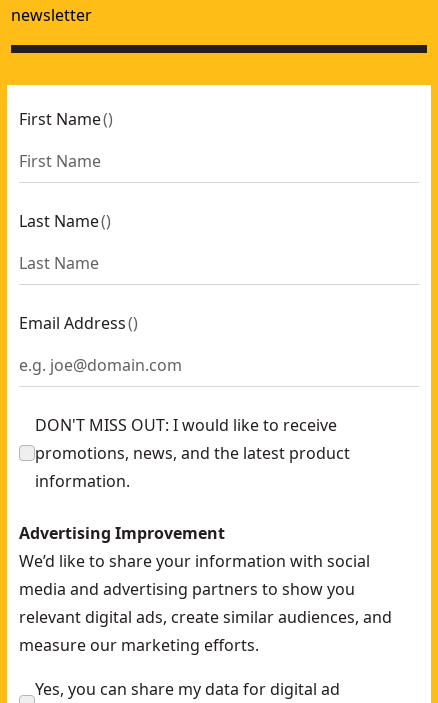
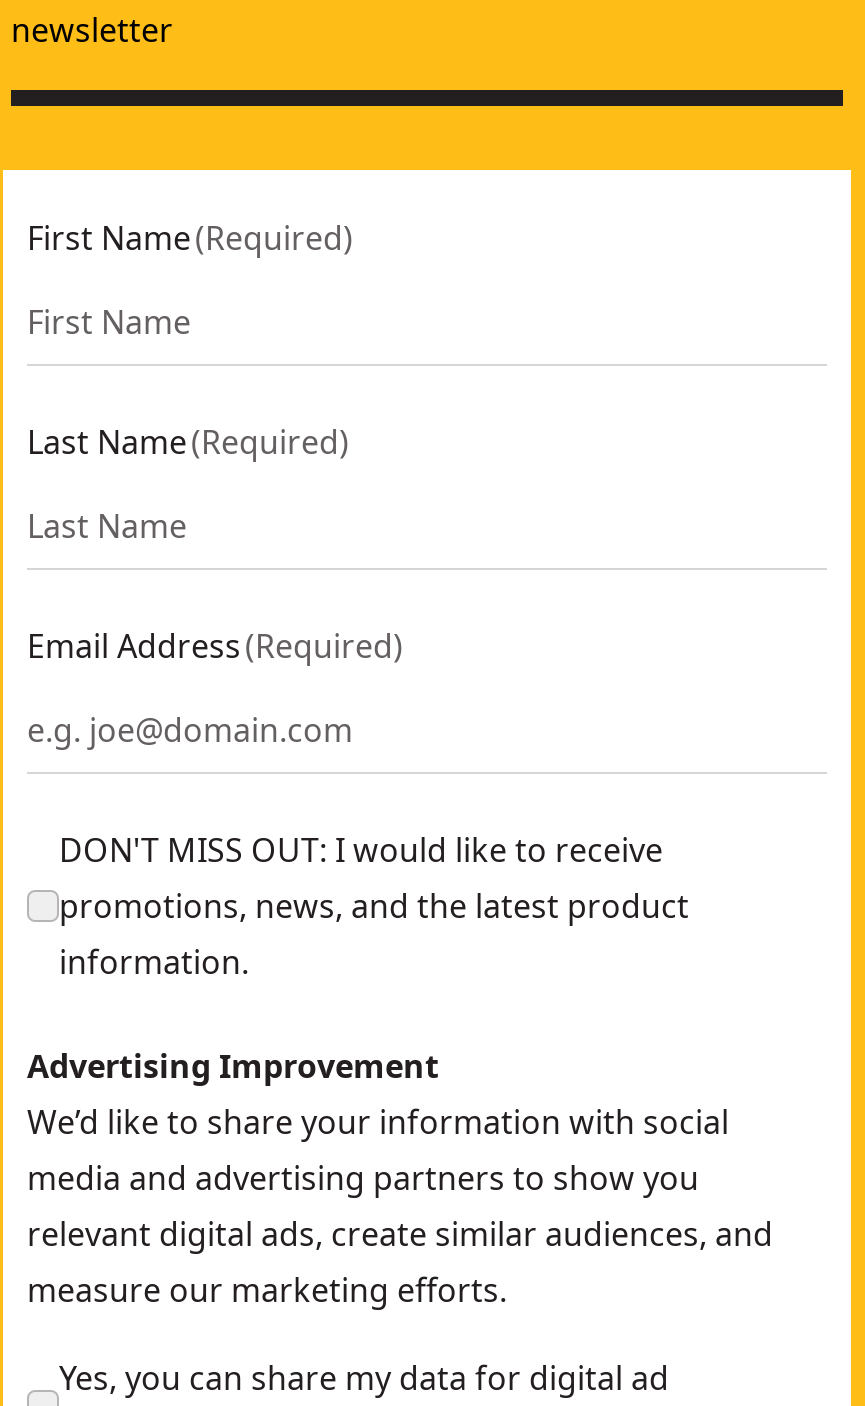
- First Name ()
+ First Name (Required)

- Last Name ()
+ Last Name (Required)

- Email Address ()
+ Email Address (Required)
